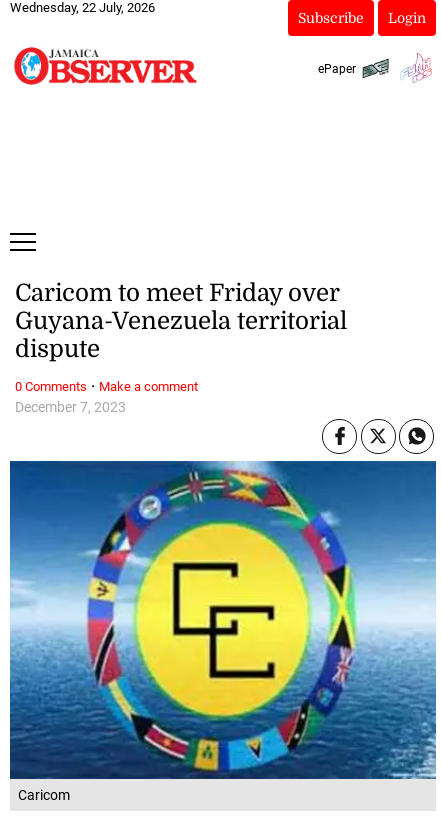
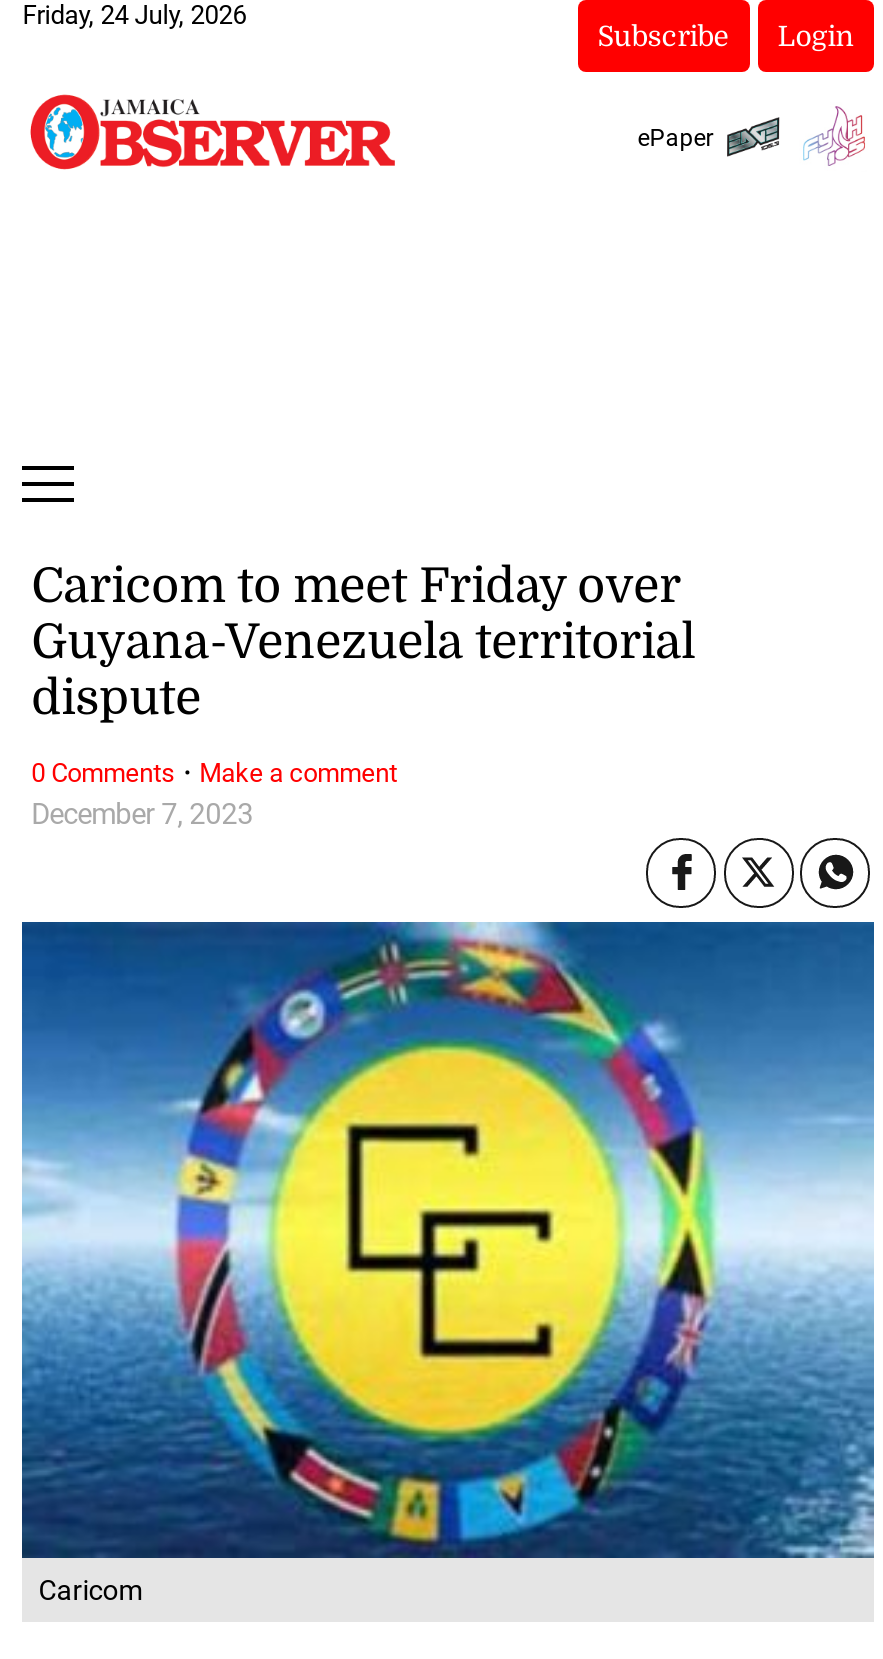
- Wednesday, 22 July, 2026
+ Friday, 24 July, 2026
